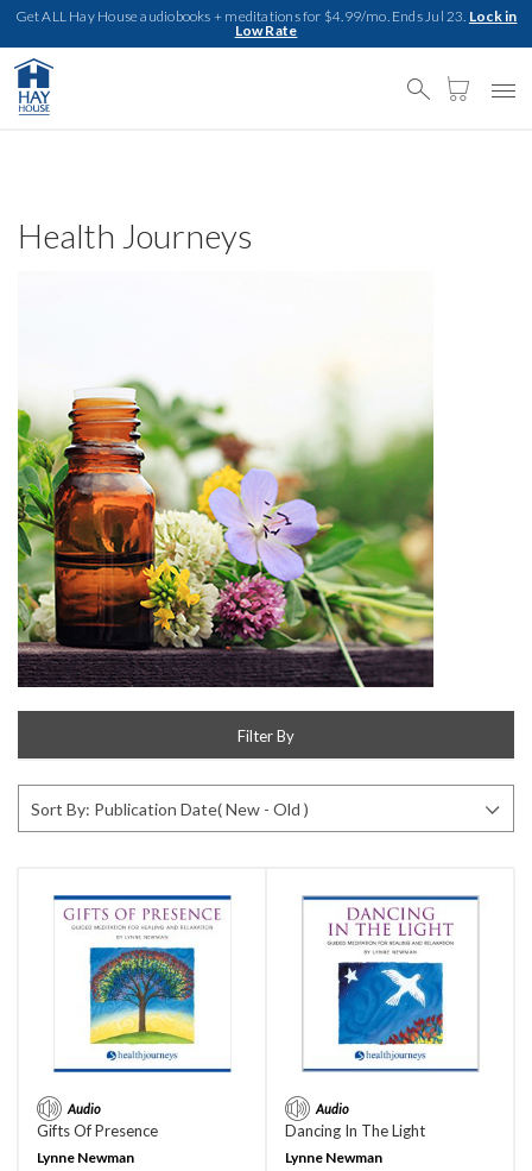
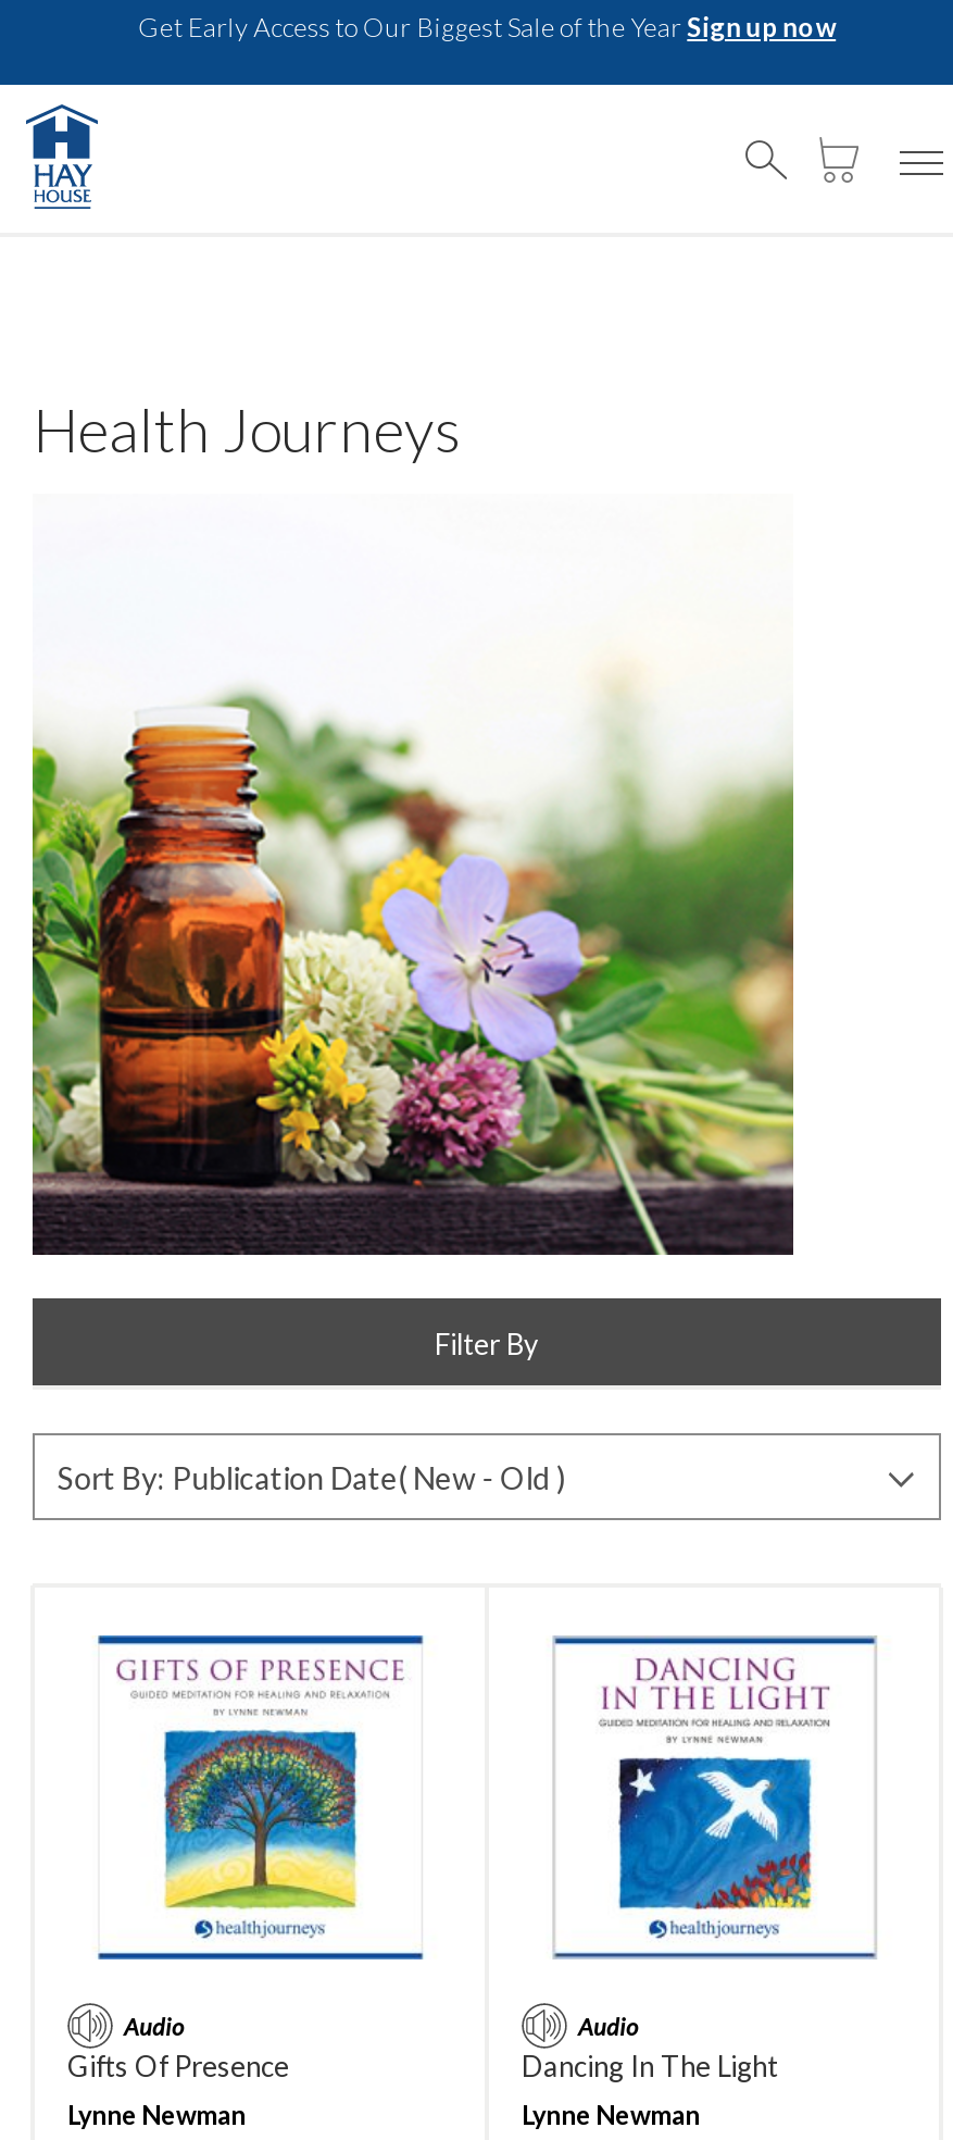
- Get ALL Hay House audiobooks + meditations for $4.99/mo. Ends Jul 23. Lock in
- Low Rate
+ Get Early Access to Our Biggest Sale of the Year Sign up now
